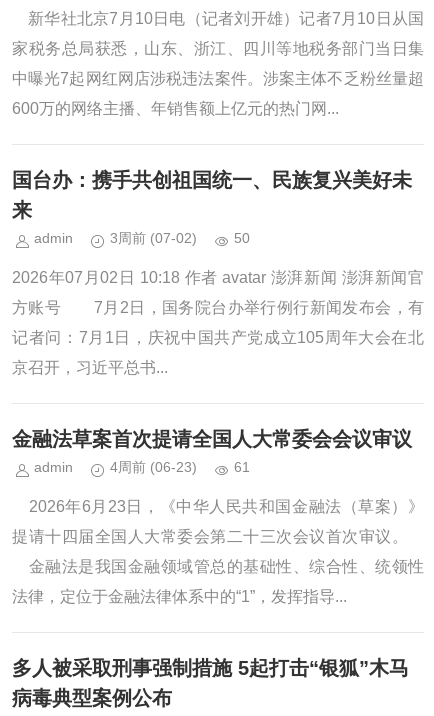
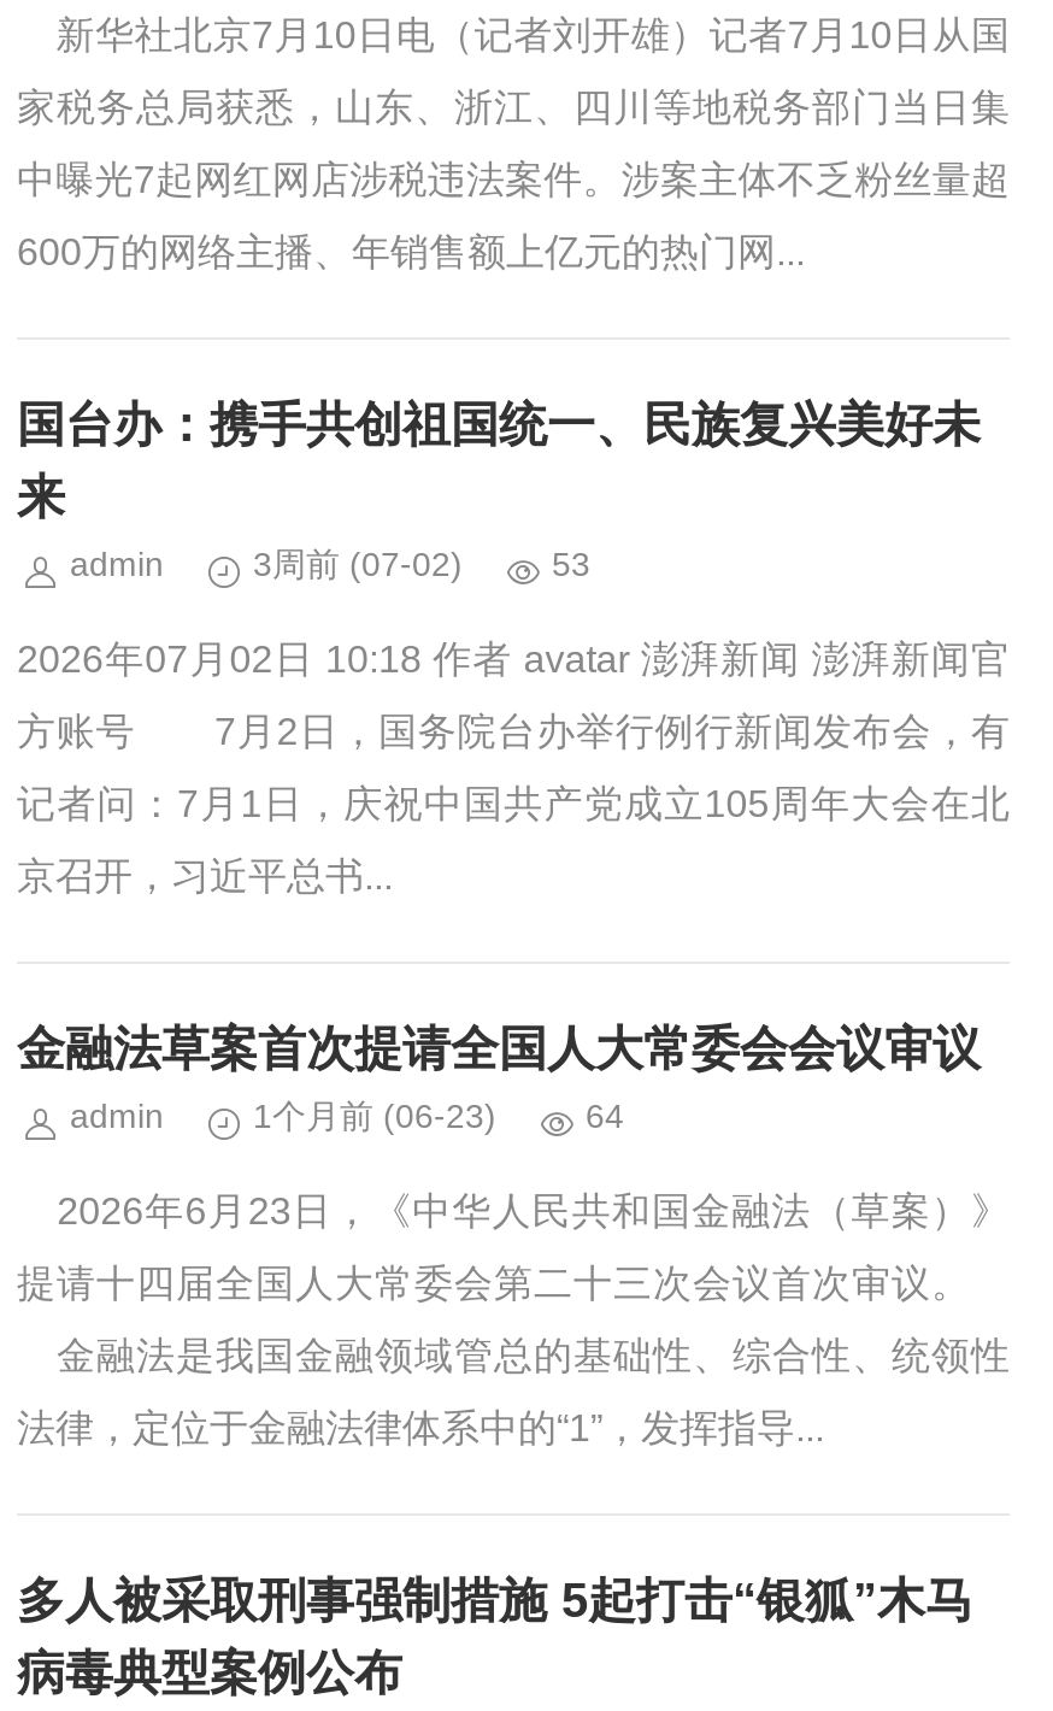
- 50
+ 53

- 4周前(06-23)
- 61
+ 1个月前(06-23)
+ 64
